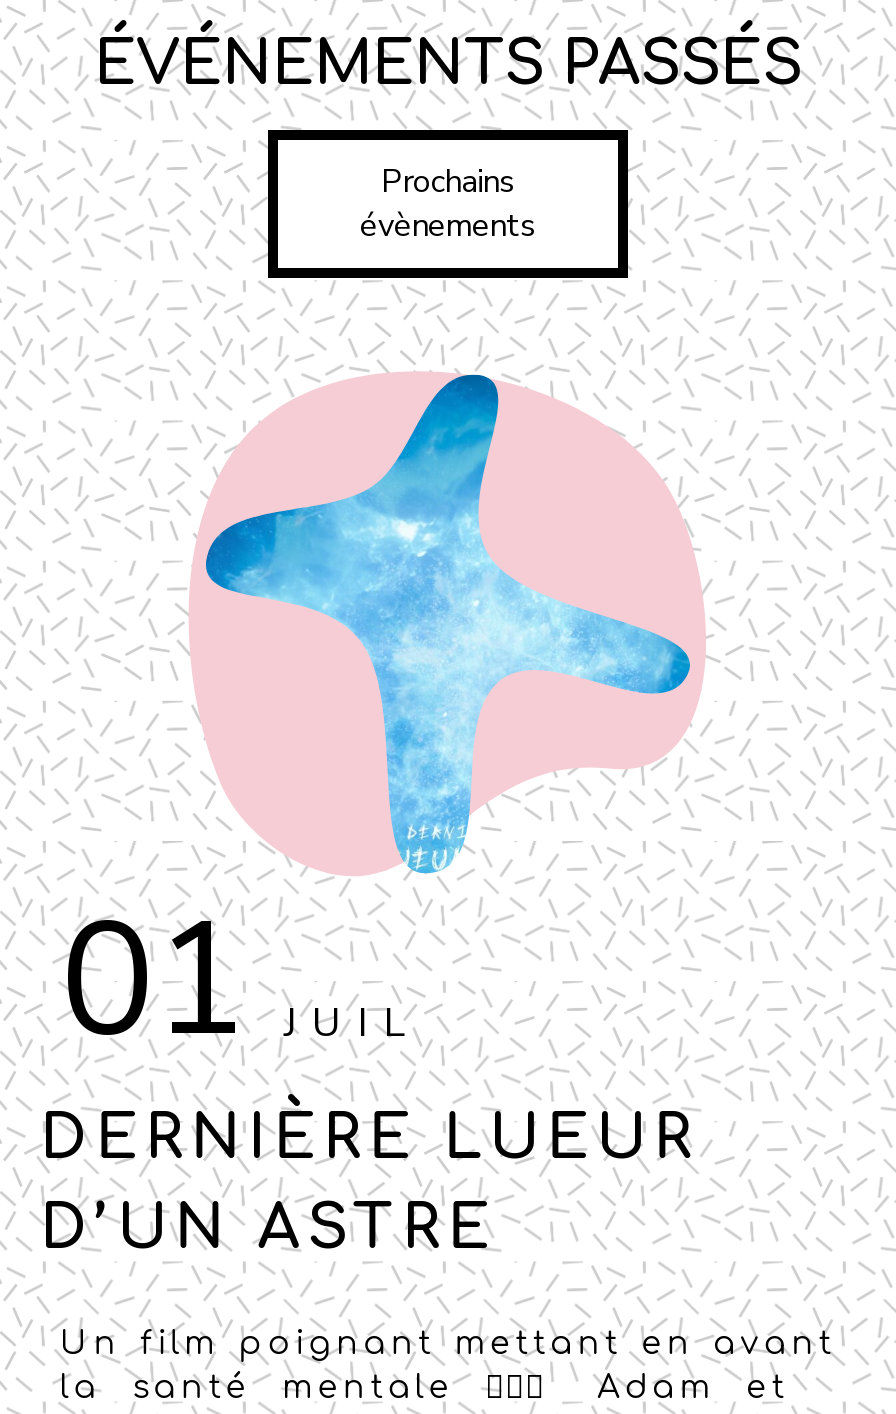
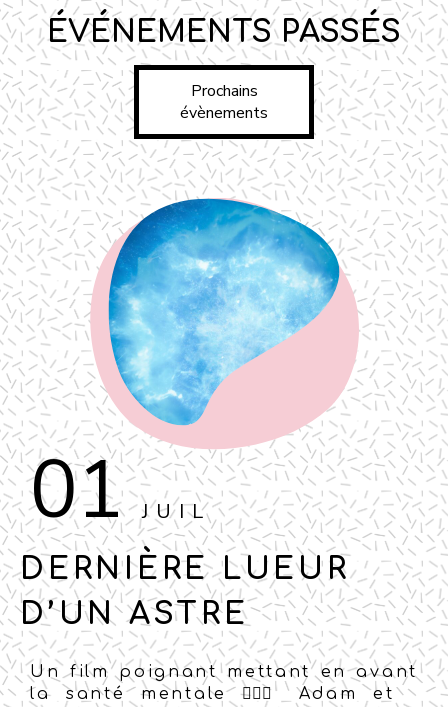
- [image]
+ [image]
